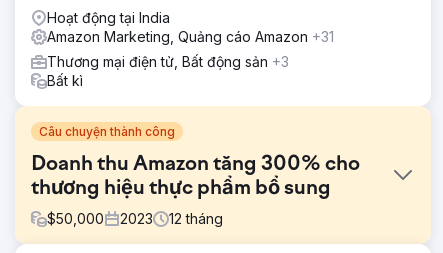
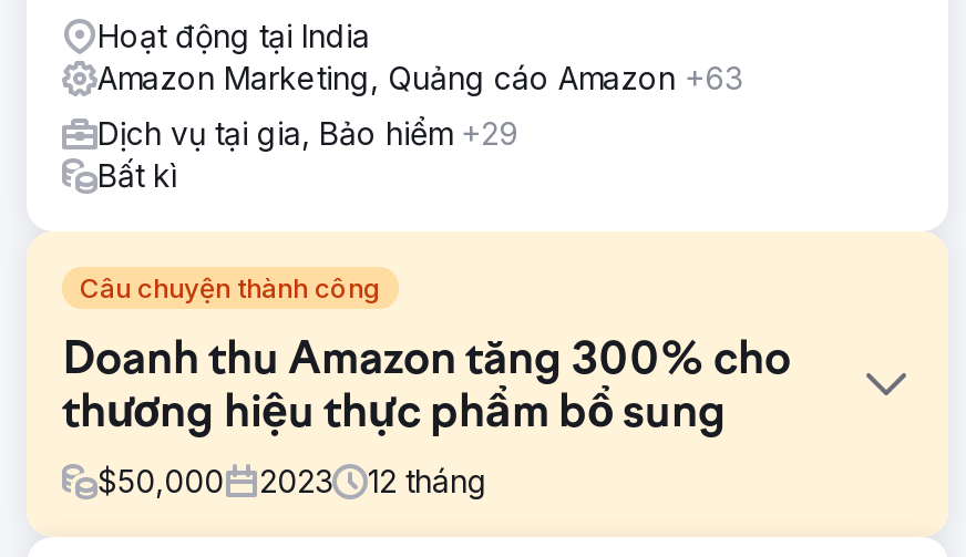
- Amazon Marketing, Quảng cáo Amazon +31
+ Amazon Marketing, Quảng cáo Amazon +63

- Thương mại điện tử, Bất động sản +3
+ Dịch vụ tại gia, Bảo hiểm +29
